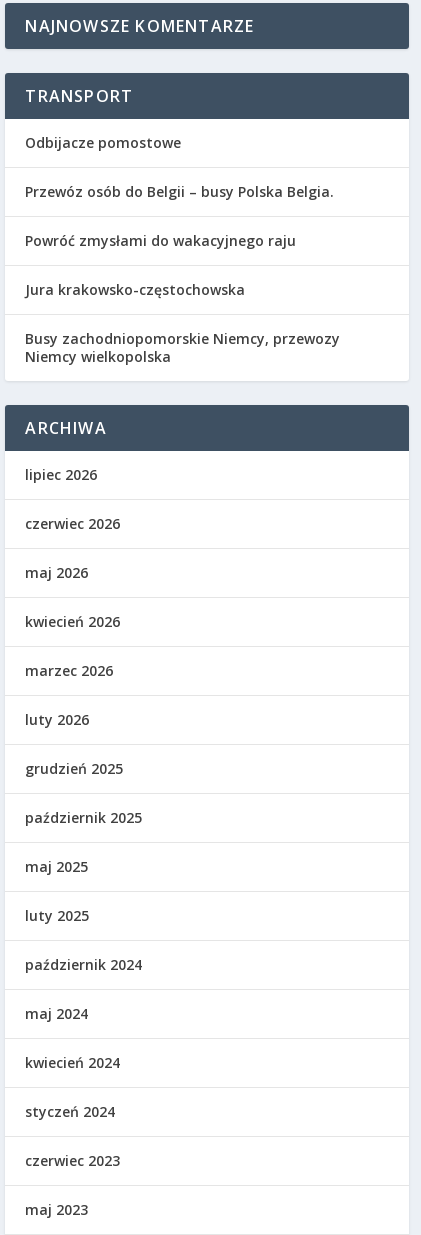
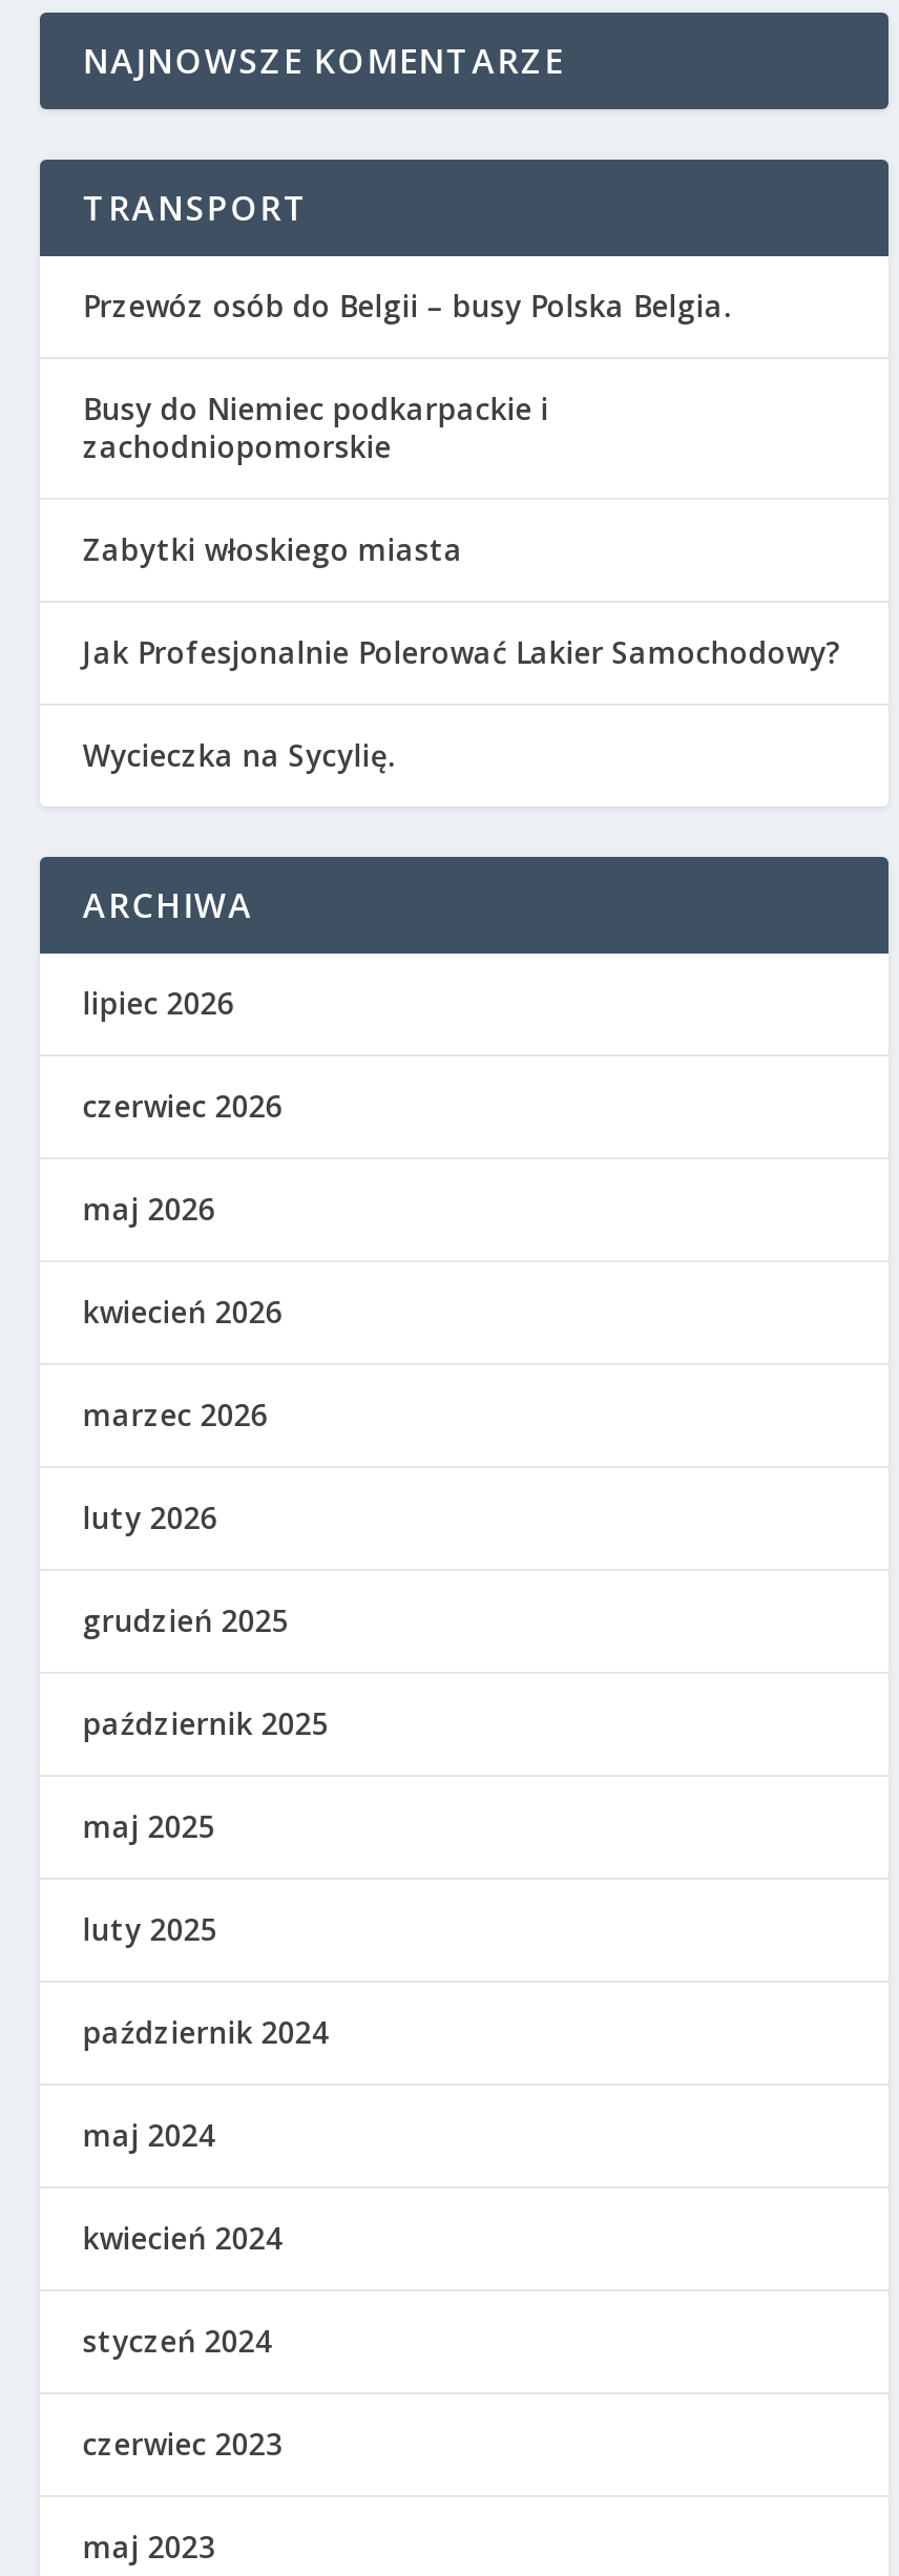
- Odbijacze pomostowe

moved up: Przewóz osób do Belgii – busy Polska Belgia.

- Powróć zmysłami do wakacyjnego raju
- Jura krakowsko-częstochowska
- Busy zachodniopomorskie Niemcy, przewozy
- Niemcy wielkopolska
+ Busy do Niemiec podkarpackie i
+ zachodniopomorskie
+ Zabytki włoskiego miasta
+ Jak Profesjonalnie Polerować Lakier Samochodowy?
+ Wycieczka na Sycylię.
